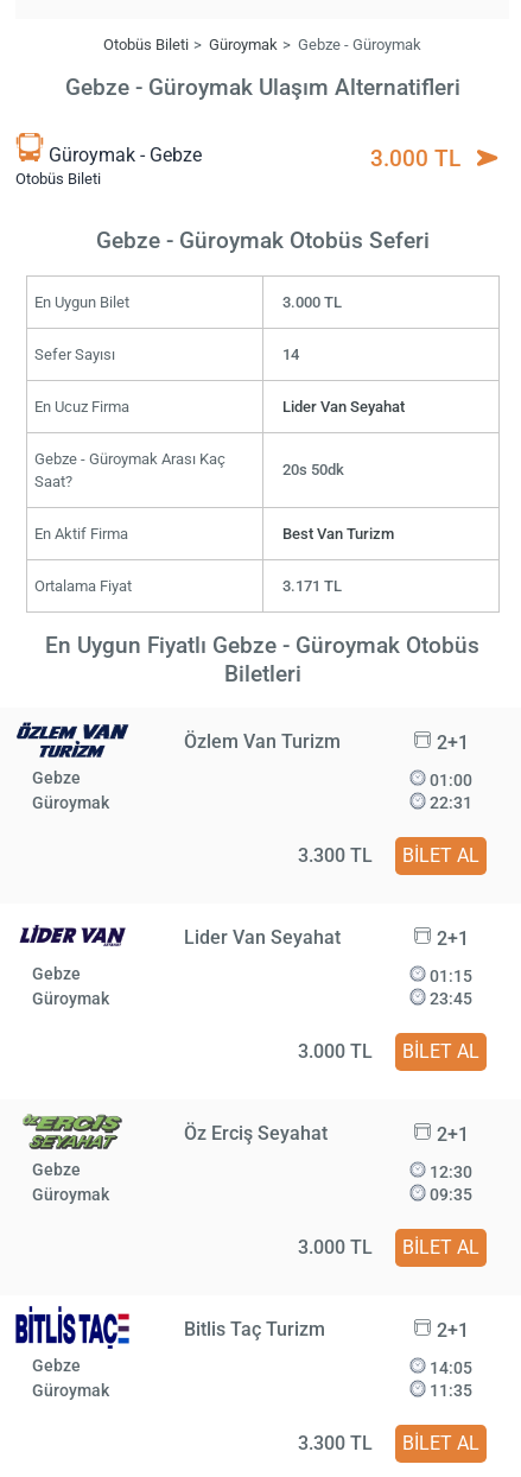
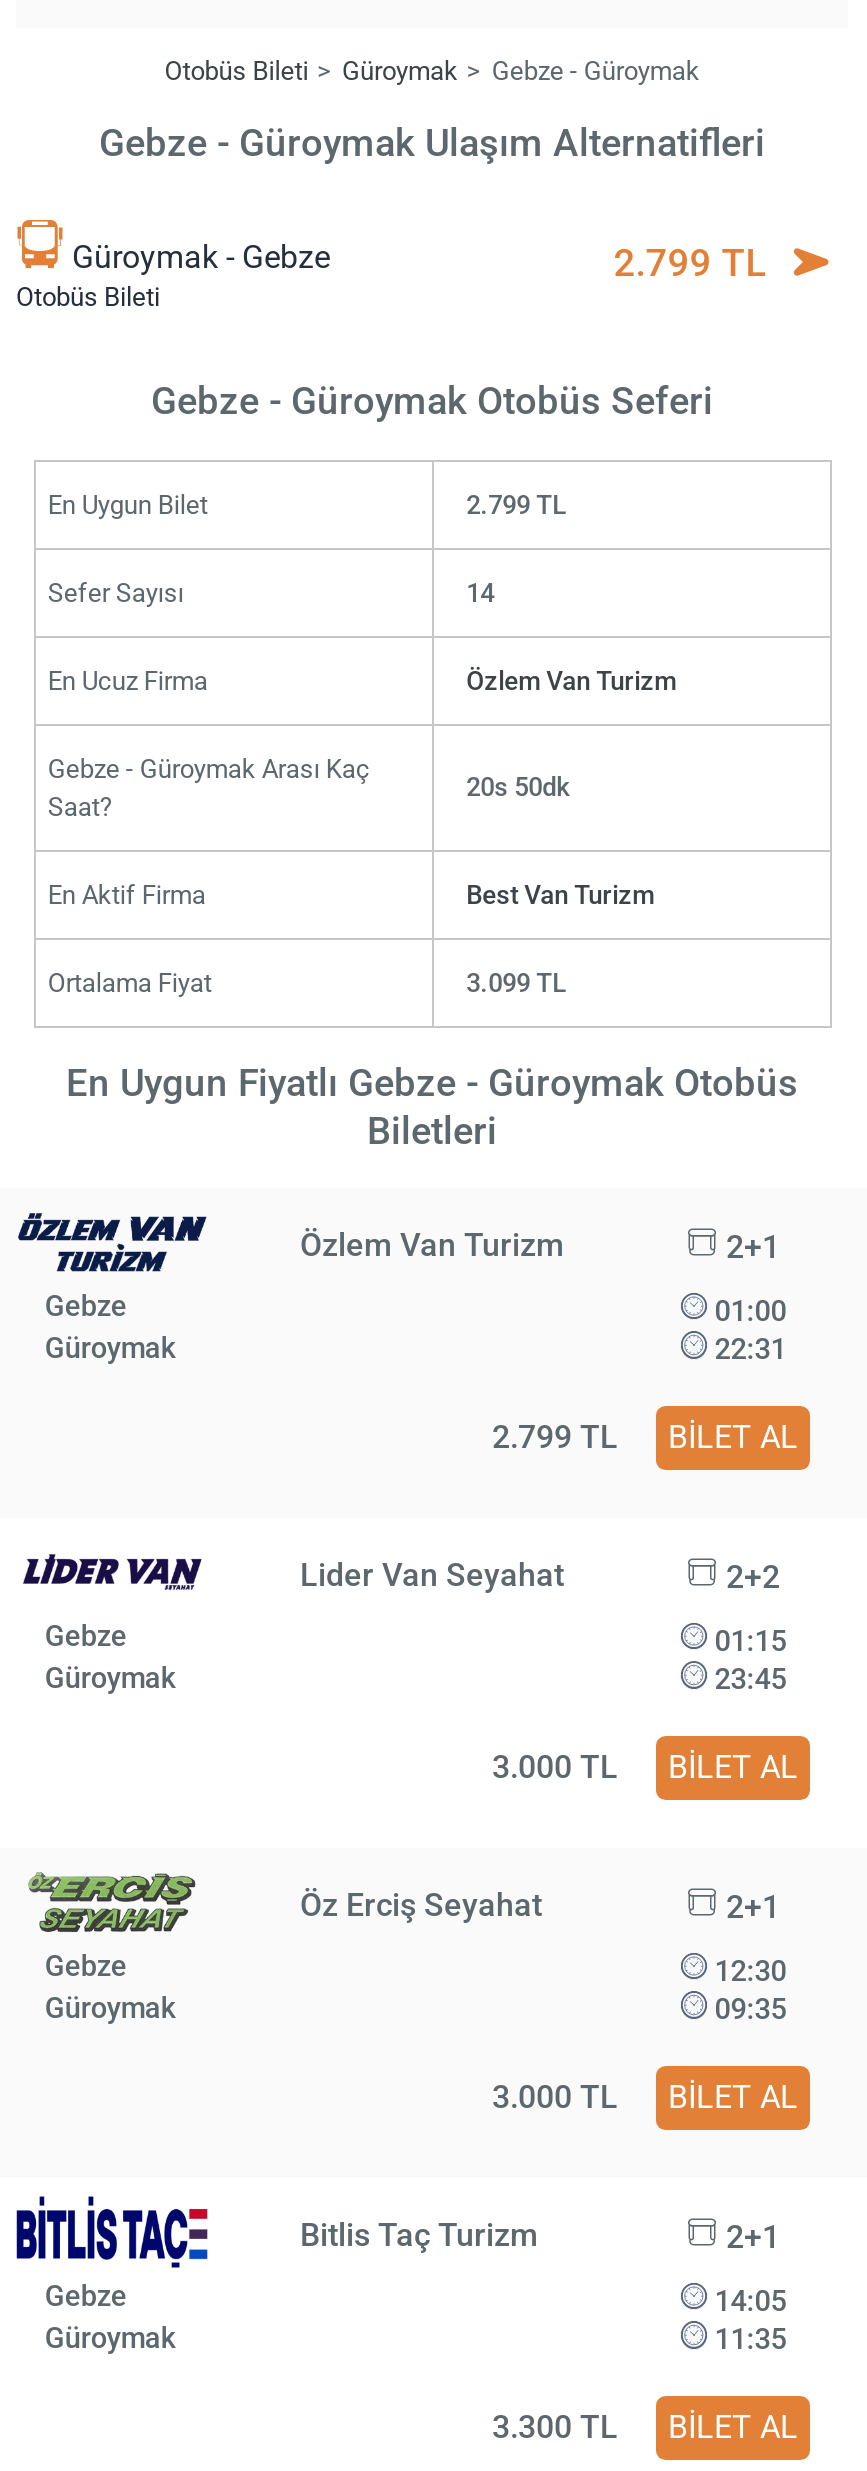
- 3.000 TL
+ 2.799 TL

- 3.000 TL
+ 2.799 TL

- Lider Van Seyahat
+ Özlem Van Turizm

- 3.171 TL
+ 3.099 TL

- 3.300 TL BİLET AL
+ 2.799 TL BİLET AL

- 2+1
+ 2+2
